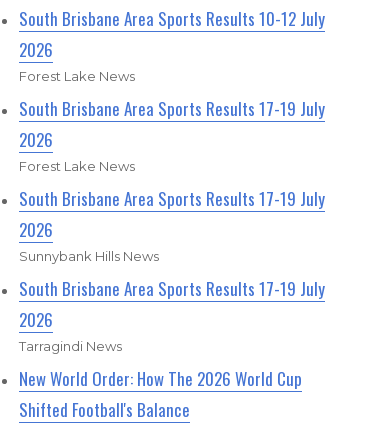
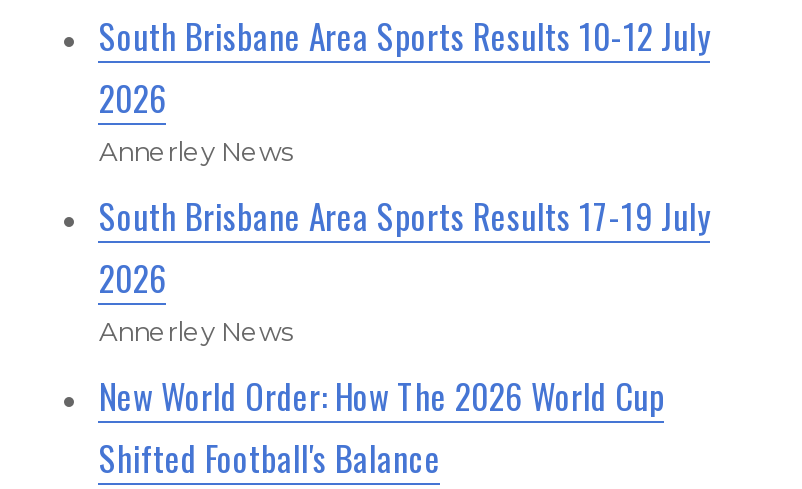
- Forest Lake News
+ Annerley News

- Forest Lake News
- South Brisbane Area Sports Results 17-19 July
- 2026
- Sunnybank Hills News
- South Brisbane Area Sports Results 17-19 July
- 2026
- Tarragindi News
+ Annerley News
